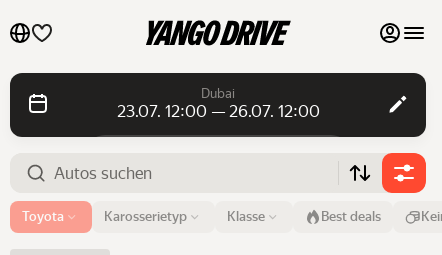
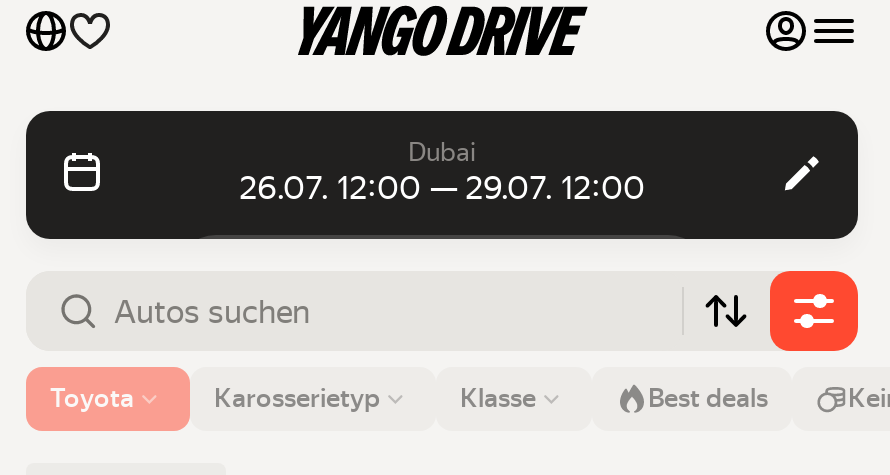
- 23.07. 12:00 — 26.07. 12:00
+ 26.07. 12:00 — 29.07. 12:00
